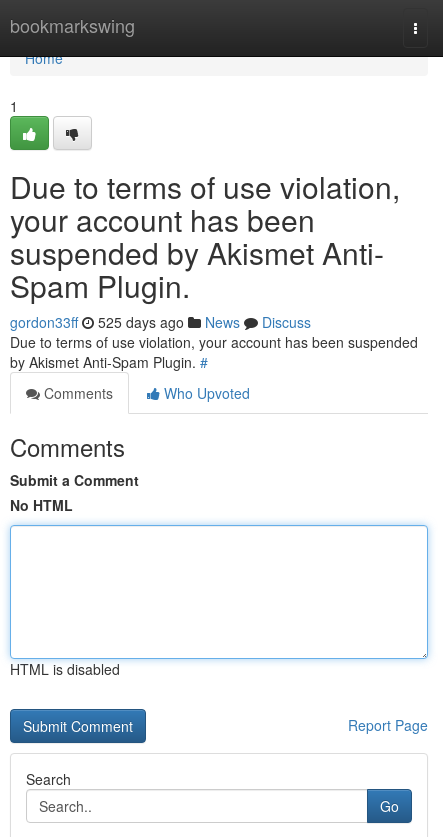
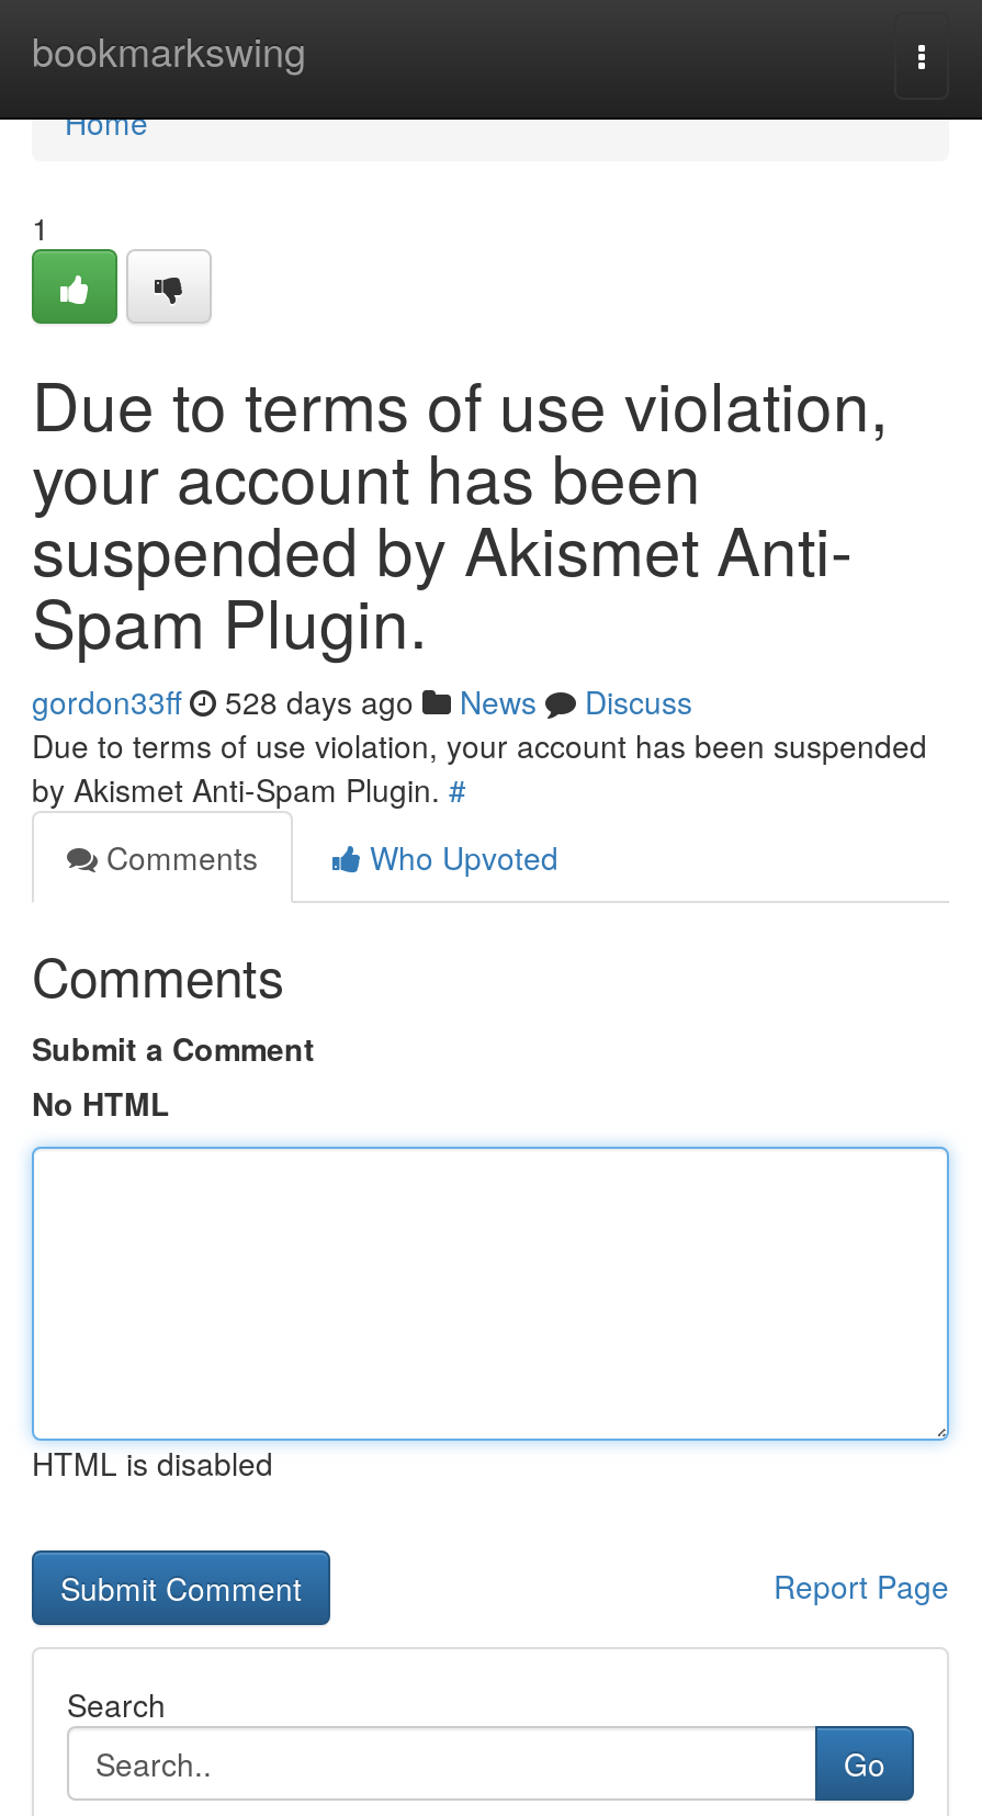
- gordon33ff 525 days ago News Discuss
+ gordon33ff 528 days ago News Discuss
